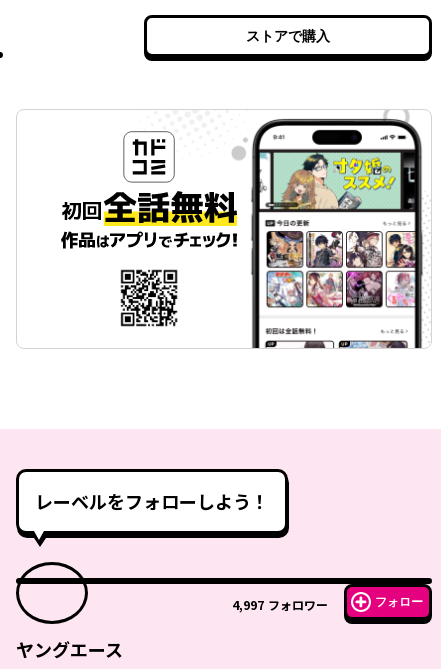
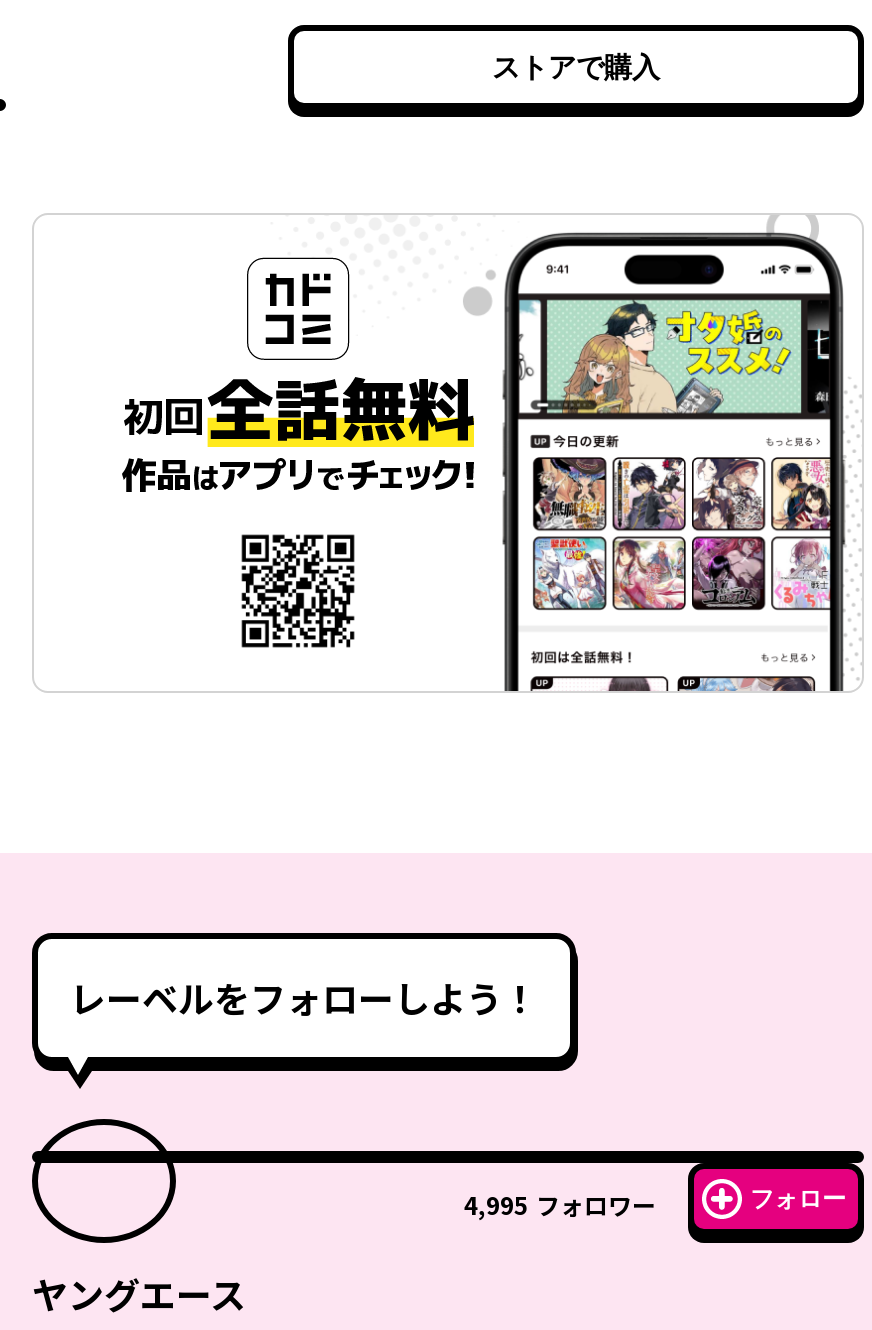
- 4,997 フォロワー
+ 4,995 フォロワー
